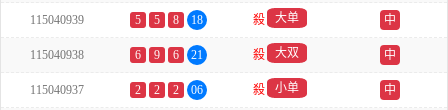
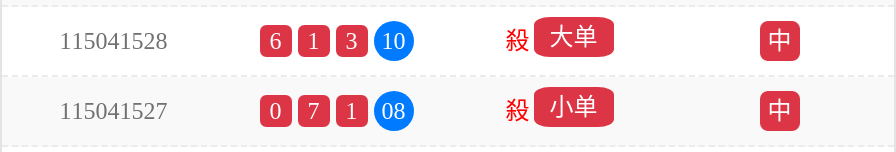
- 115040939
- 5
- 5
- 8
- 18
+ 115041528
+ 6
+ 1
+ 3
+ 10

- 115040938
- 6
- 9
- 6
- 21
- 殺
- 大双
- 中
- 115040937
- 2
- 2
- 2
- 06
+ 115041527
+ 0
+ 7
+ 1
+ 08
